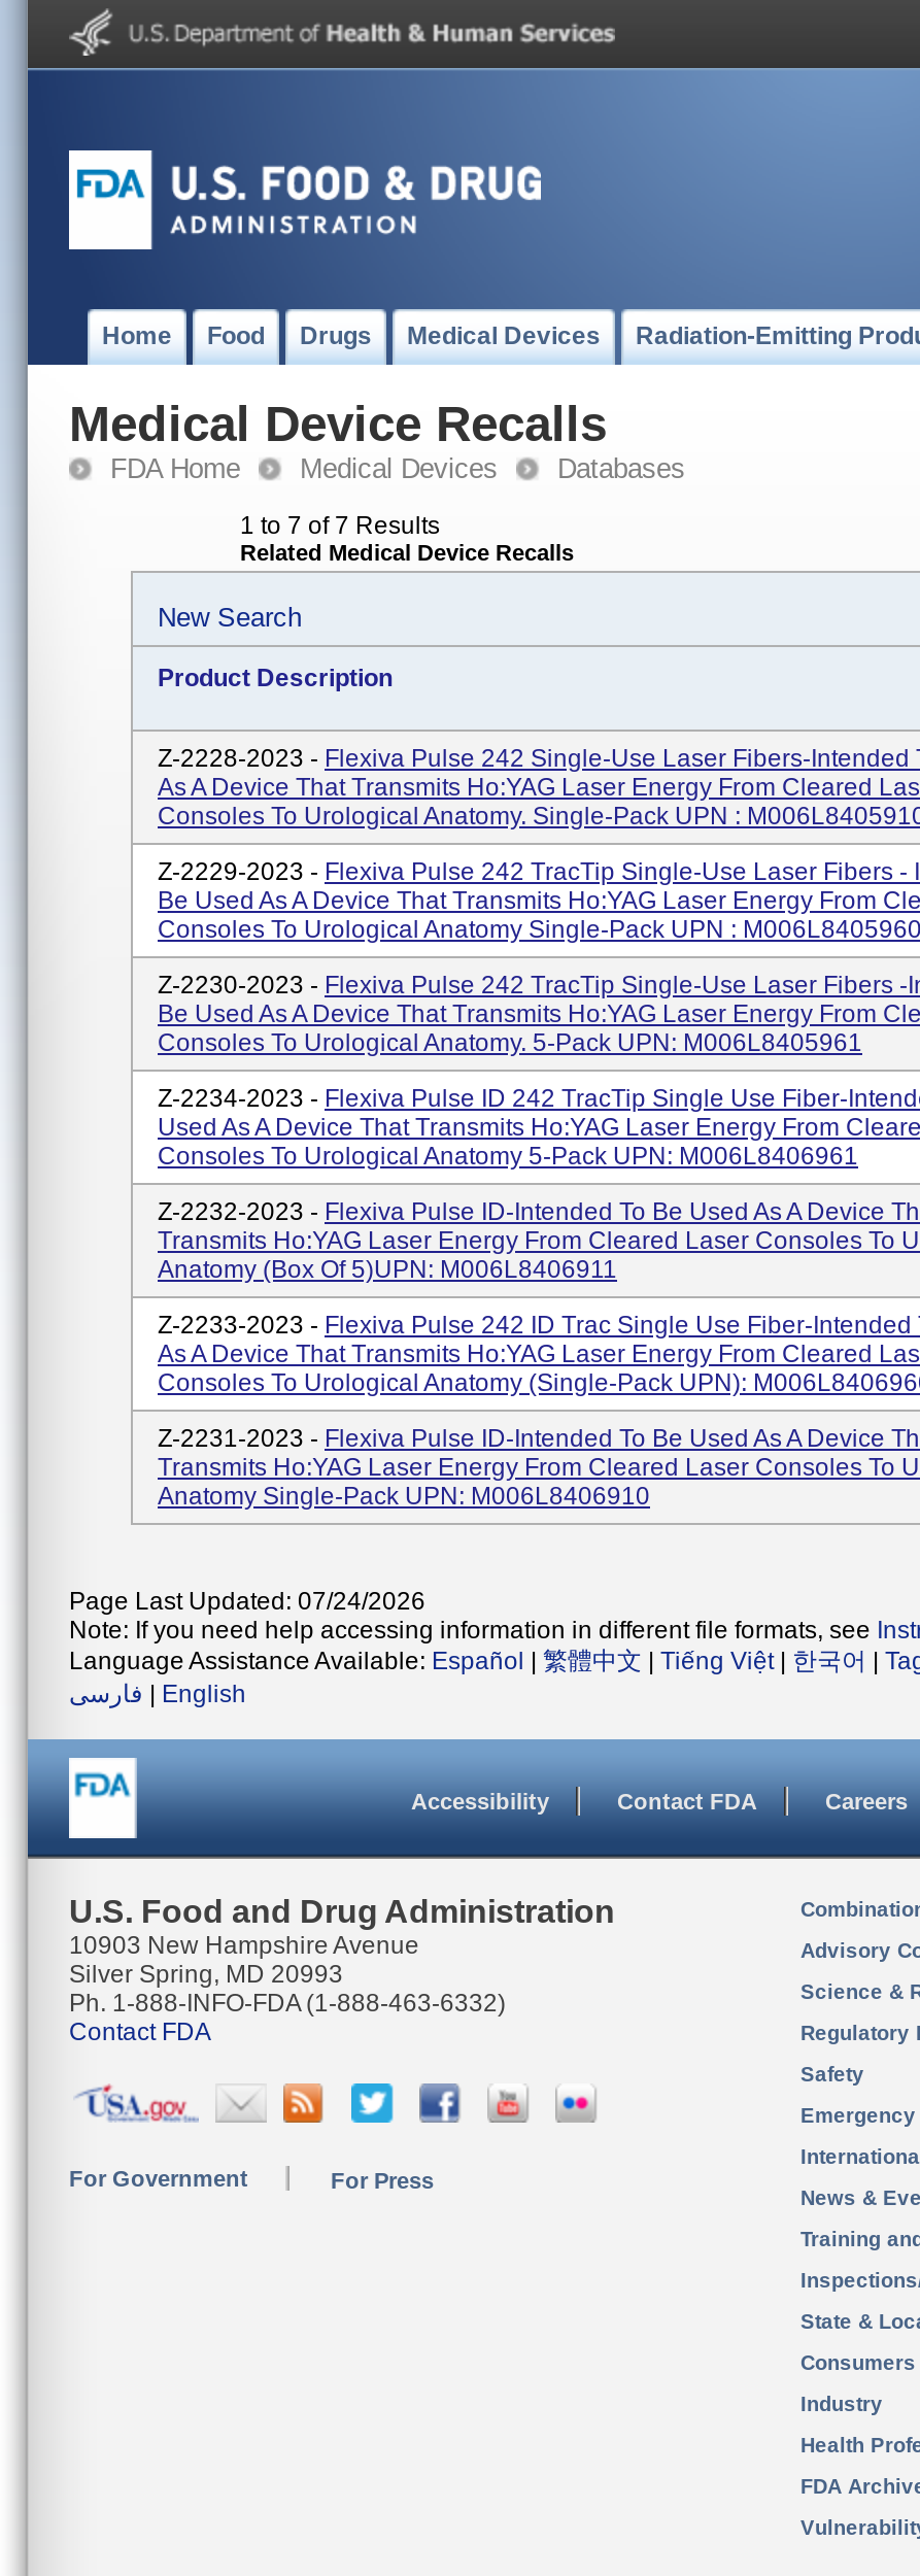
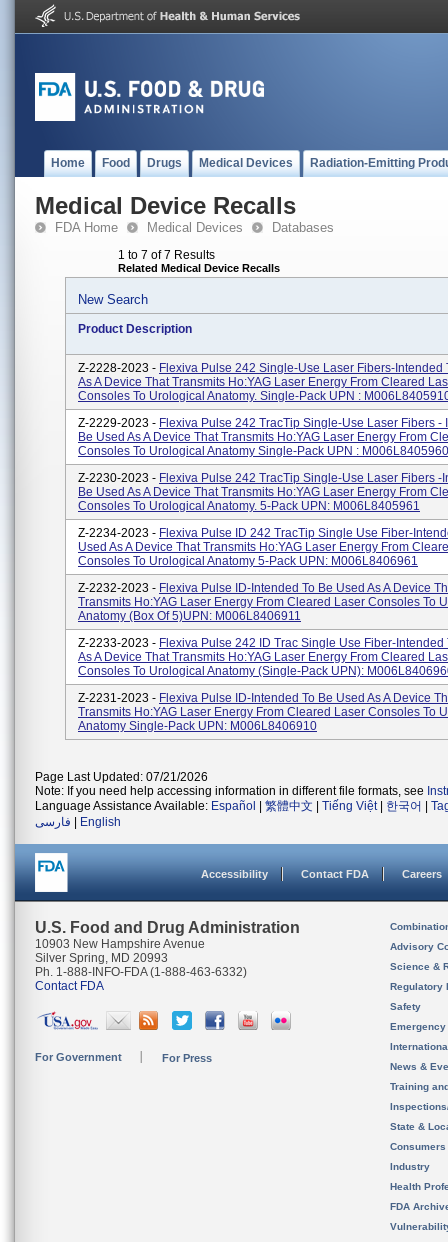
- Page Last Updated: 07/24/2026
+ Page Last Updated: 07/21/2026
